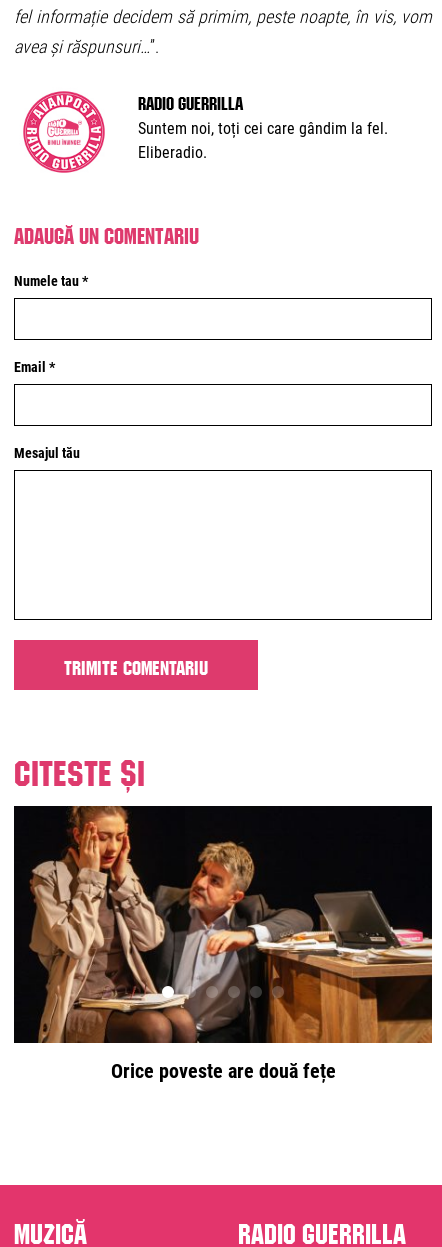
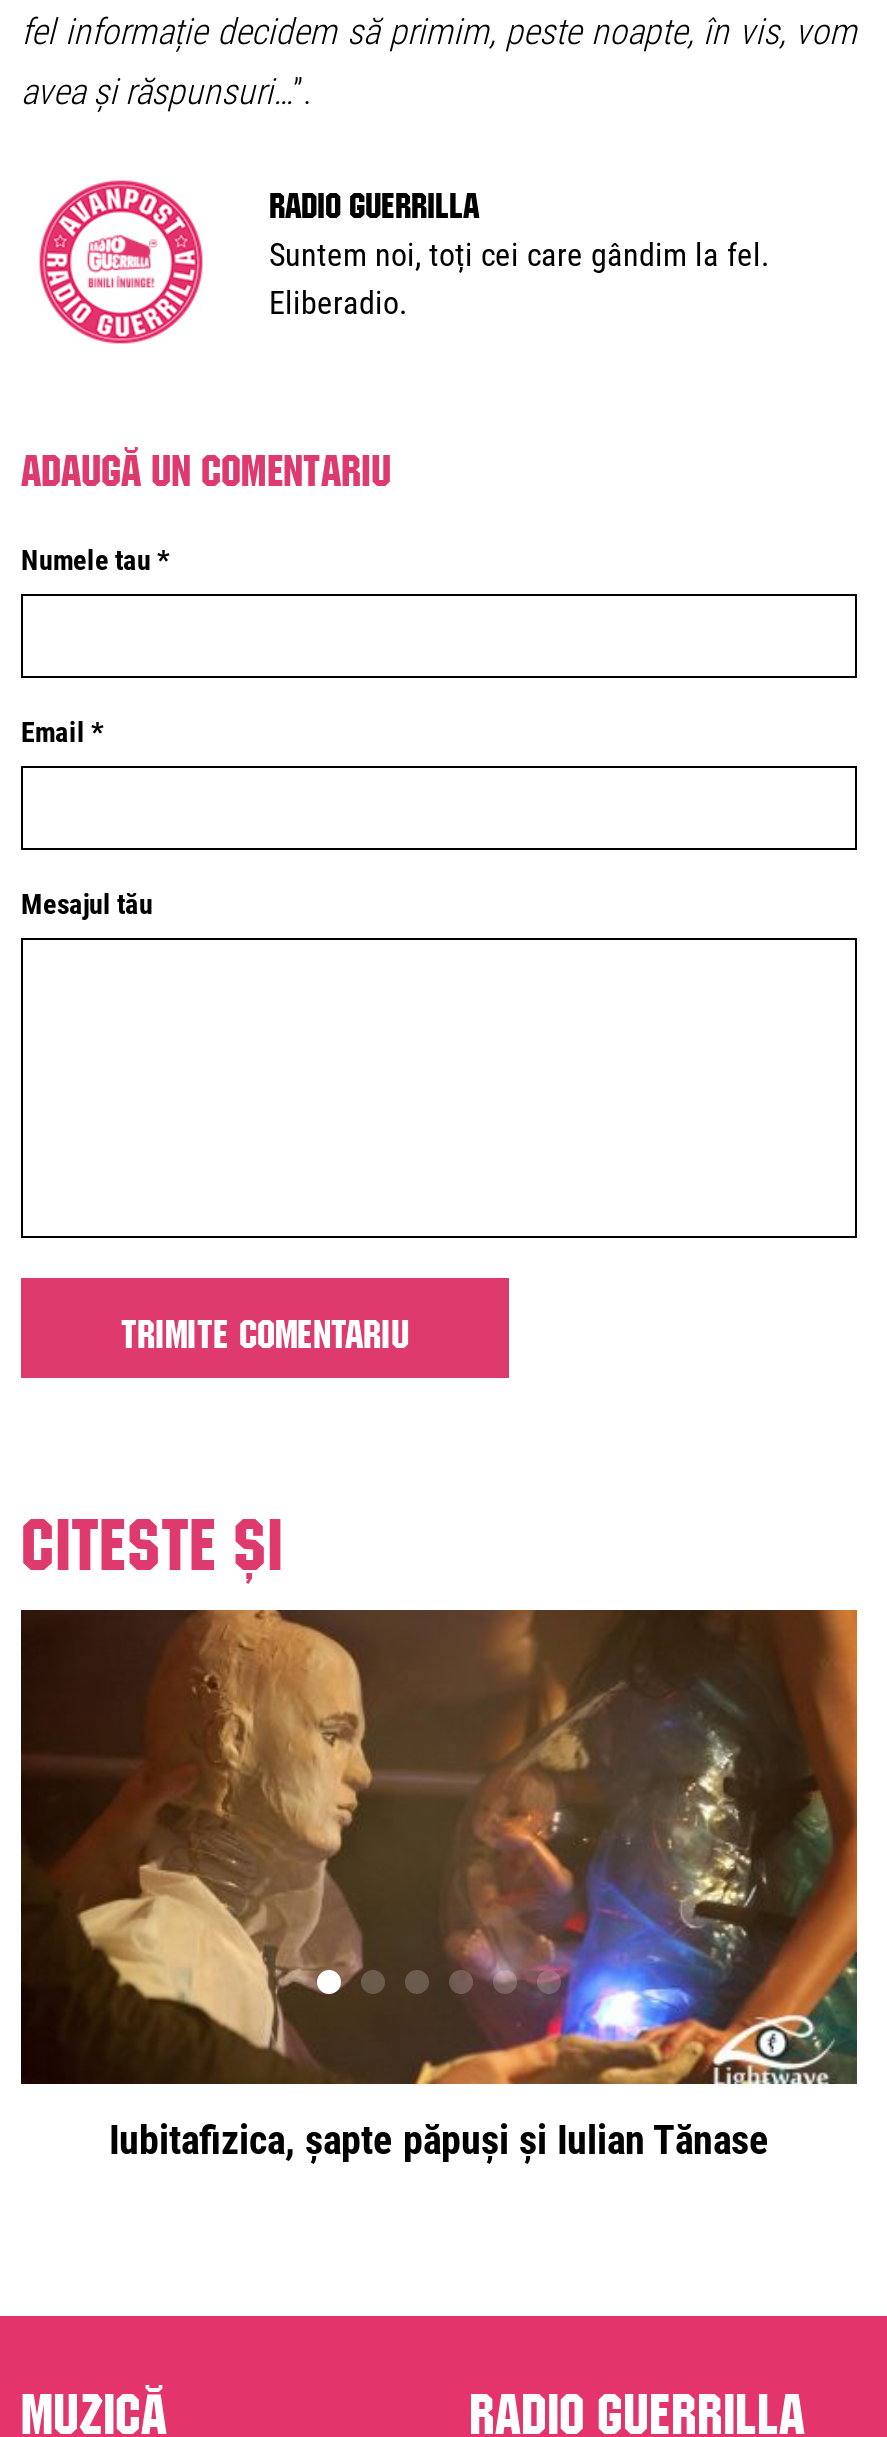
- [image]
- Orice poveste are două fețe
+ [image]
+ Iubitafizica, șapte păpuși și Iulian Tănase
